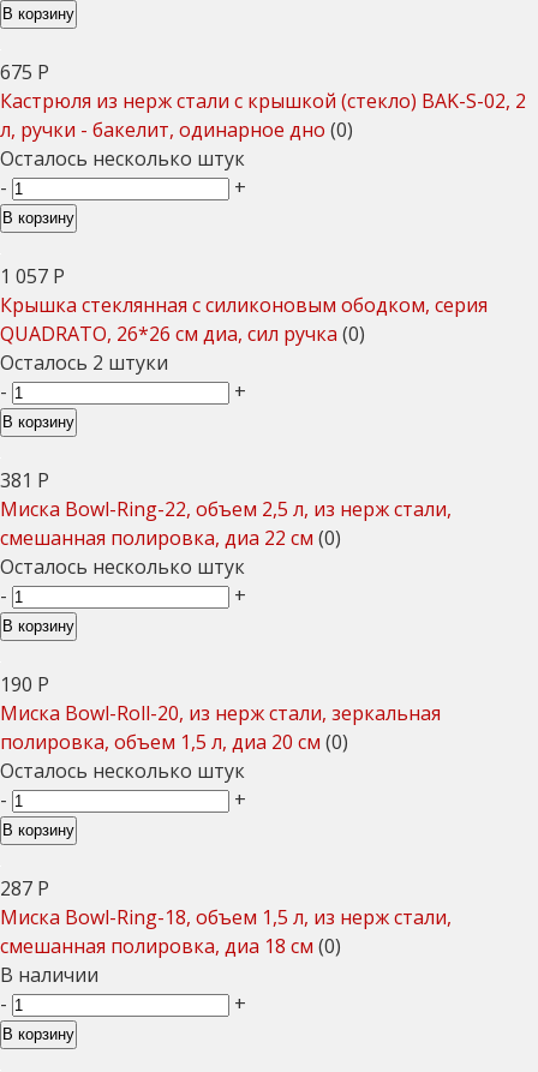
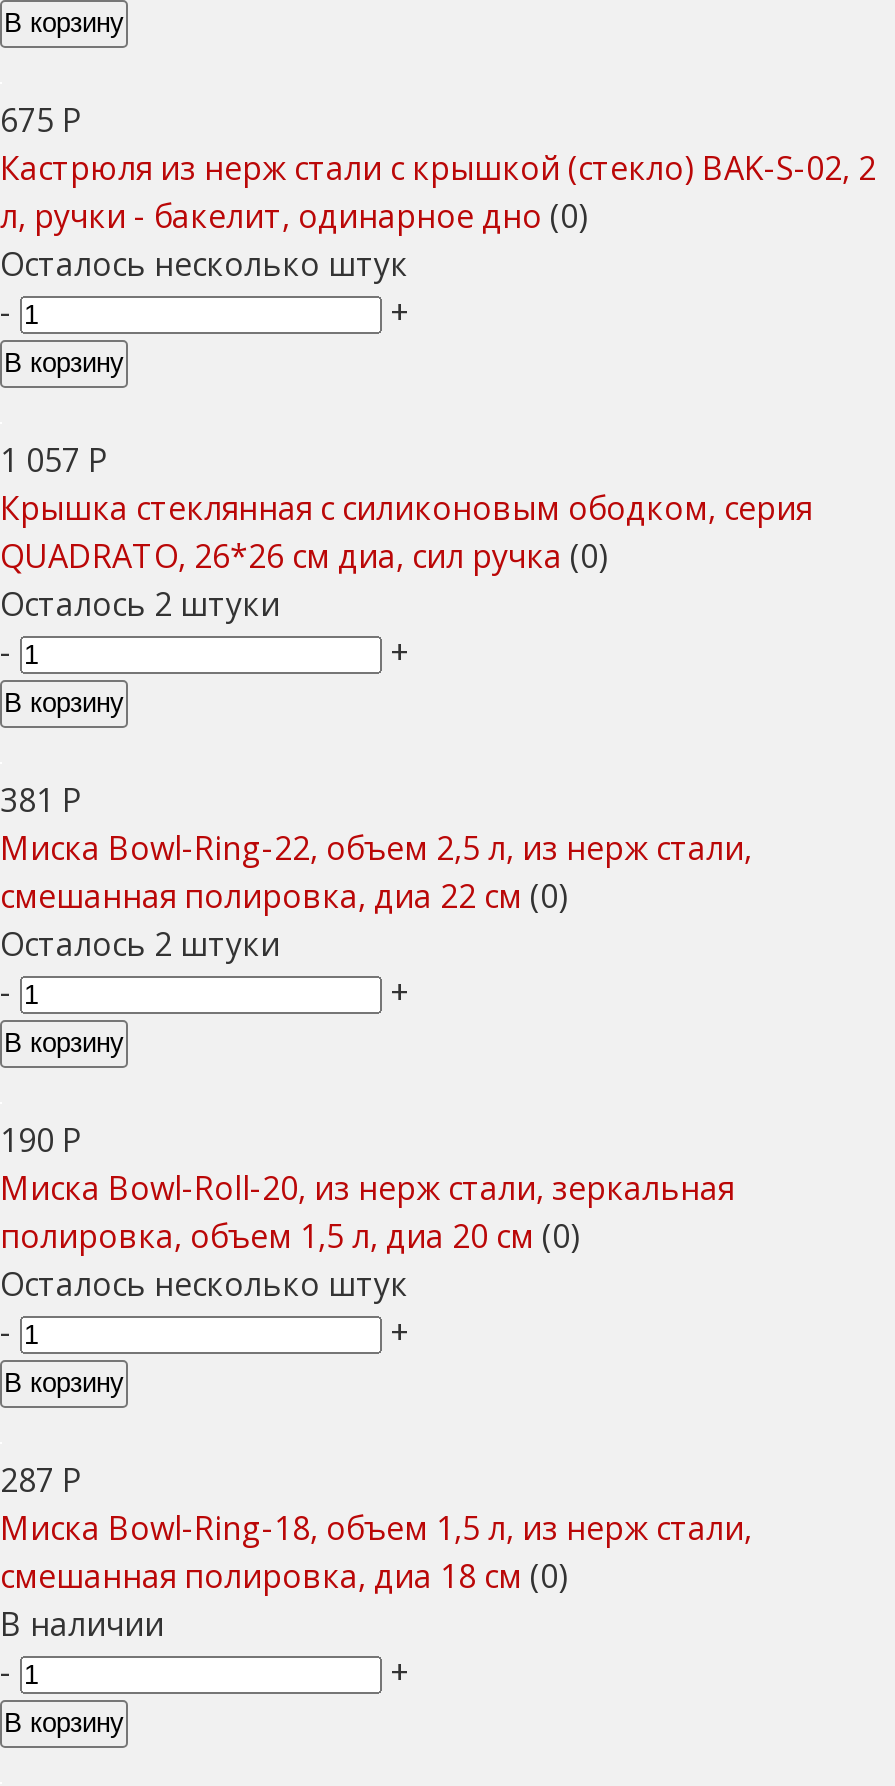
- Осталось несколько штук
+ Осталось 2 штуки
